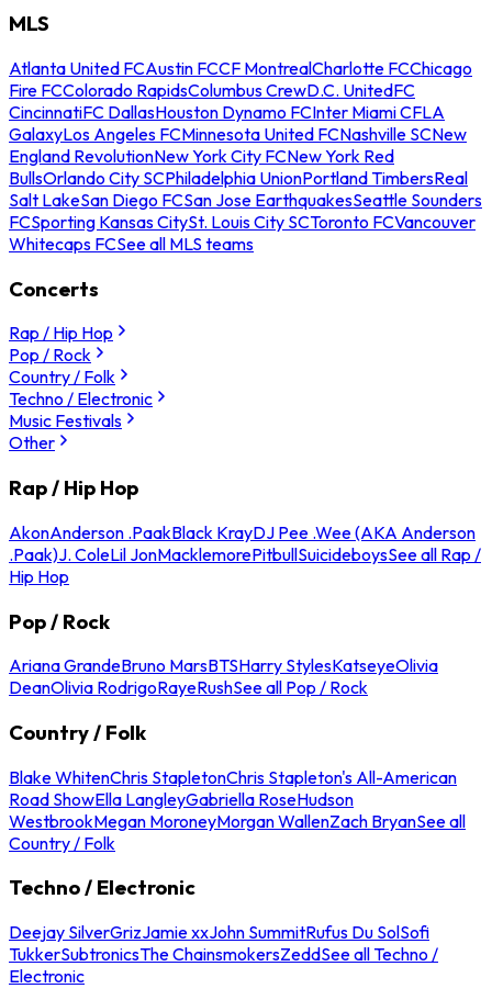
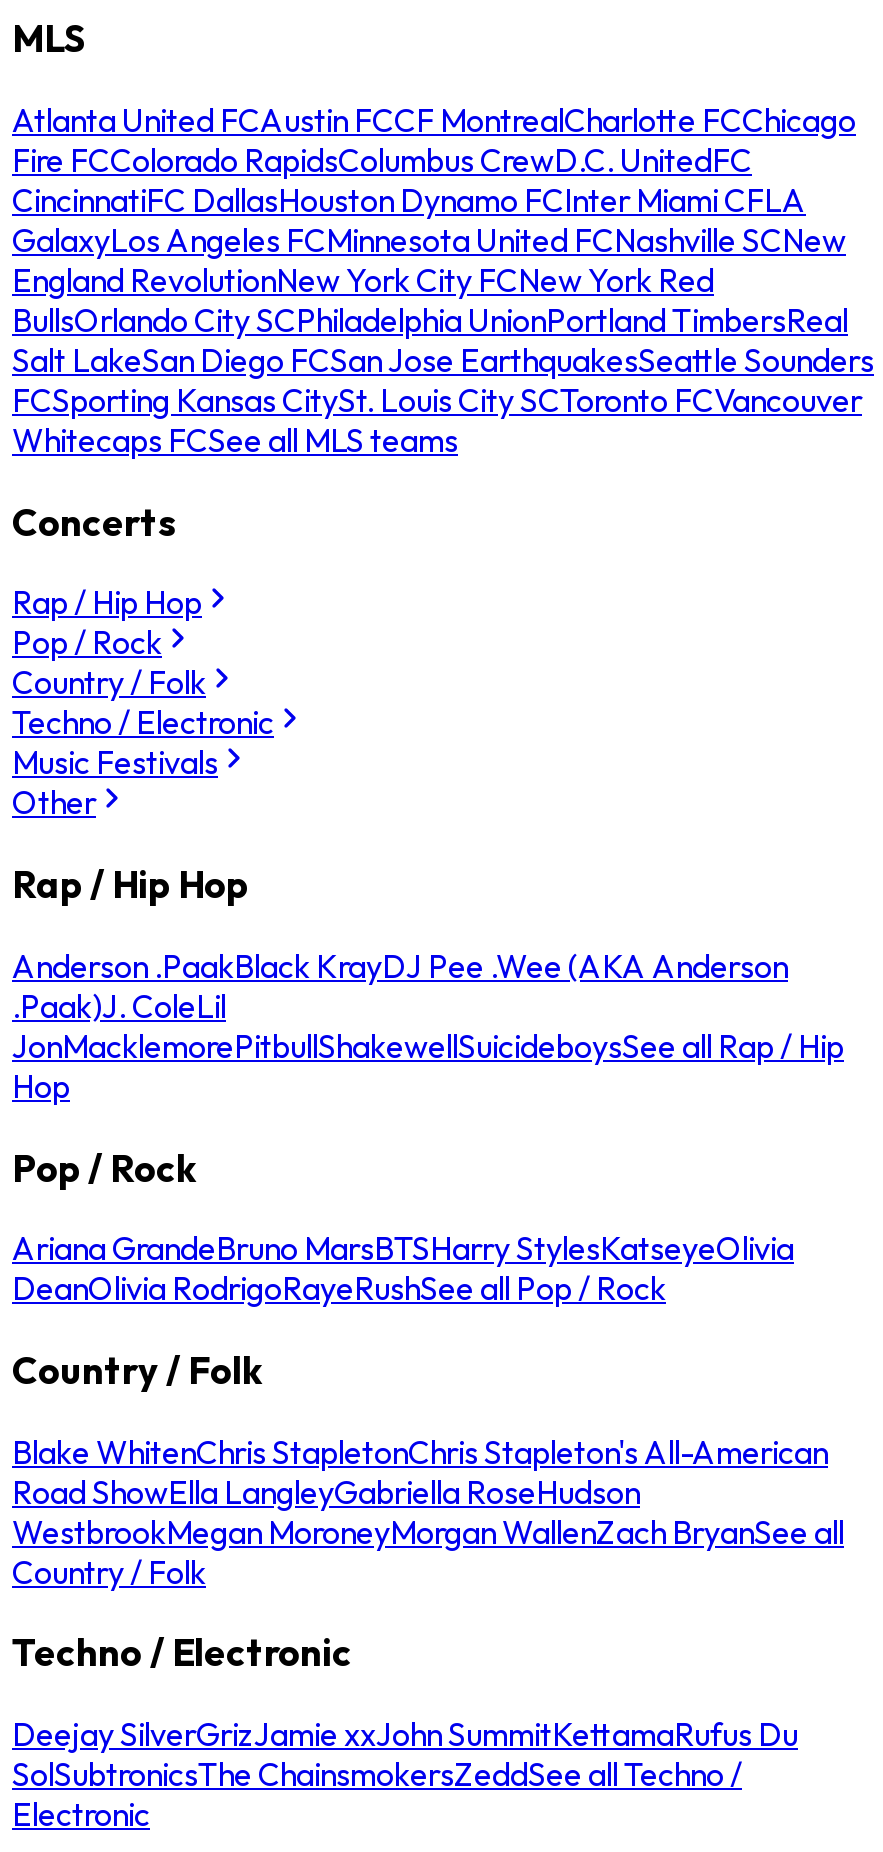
- AkonAnderson .PaakBlack KrayDJ Pee .Wee (AKA Anderson
- .Paak)J. ColeLil JonMacklemorePitbullSuicideboysSee all Rap /
- Hip Hop
+ Anderson .PaakBlack KrayDJ Pee .Wee (AKA Anderson
+ .Paak)J. ColeLil
+ JonMacklemorePitbullShakewellSuicideboysSee all Rap / Hip
+ Hop

- Deejay SilverGrizJamie xxJohn SummitRufus Du SolSofi
- TukkerSubtronicsThe ChainsmokersZeddSee all Techno /
+ Deejay SilverGrizJamie xxJohn SummitKettamaRufus Du
+ SolSubtronicsThe ChainsmokersZeddSee all Techno /
